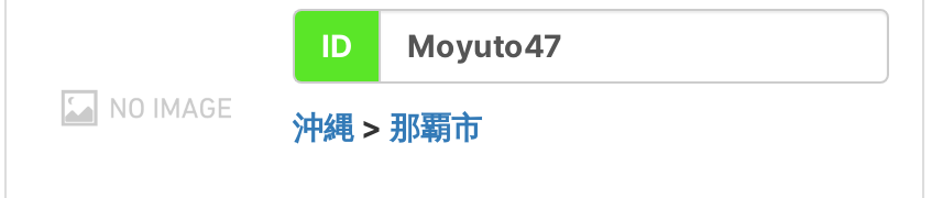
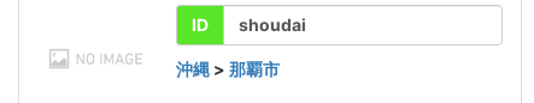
- Moyuto47
+ shoudai
